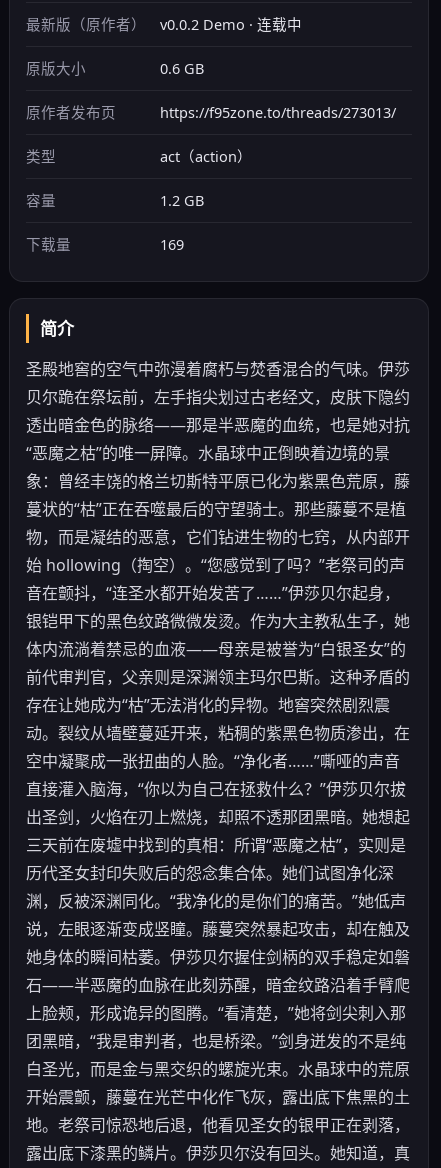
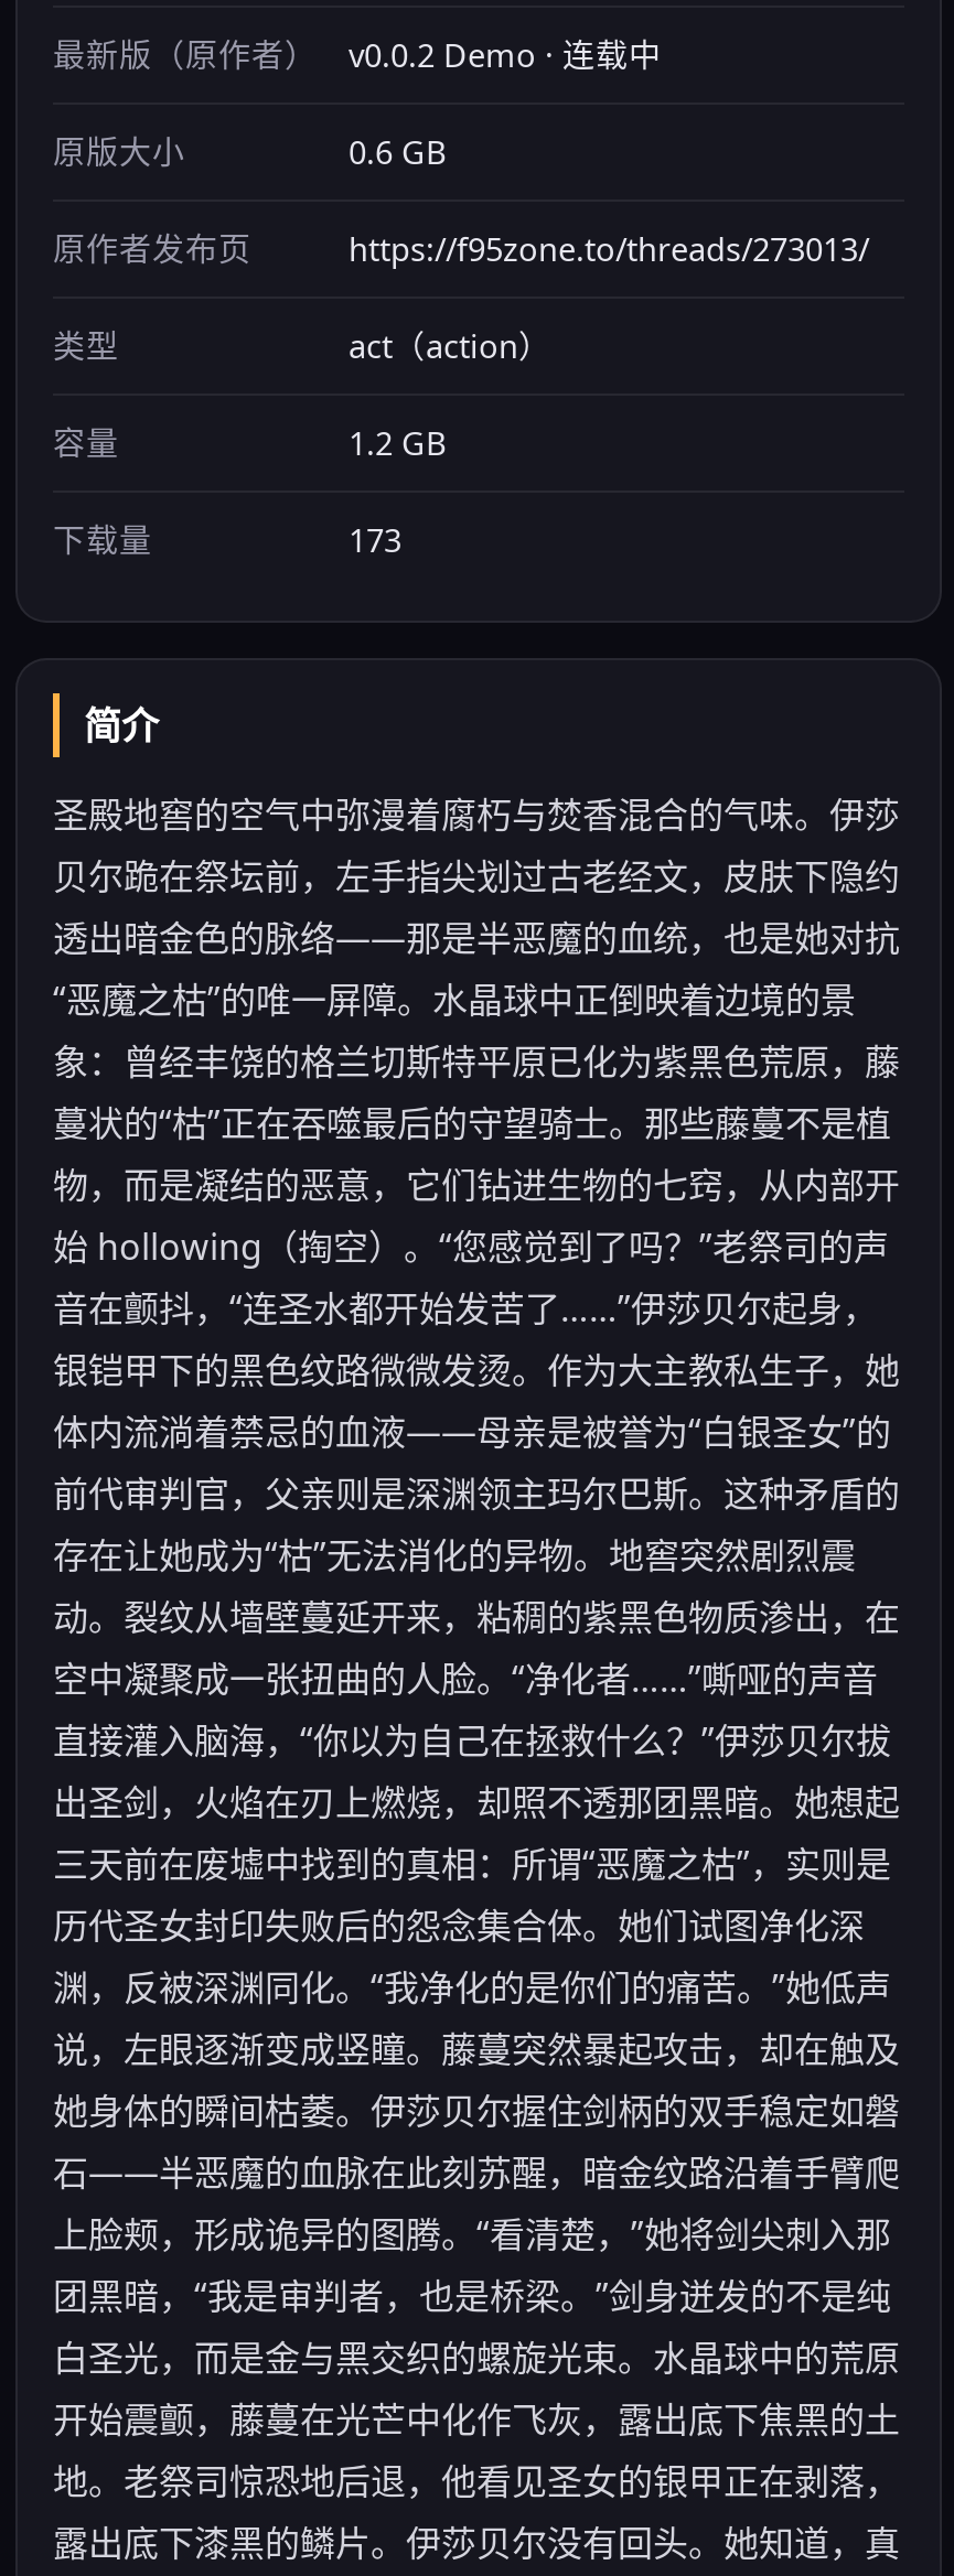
- 169
+ 173
